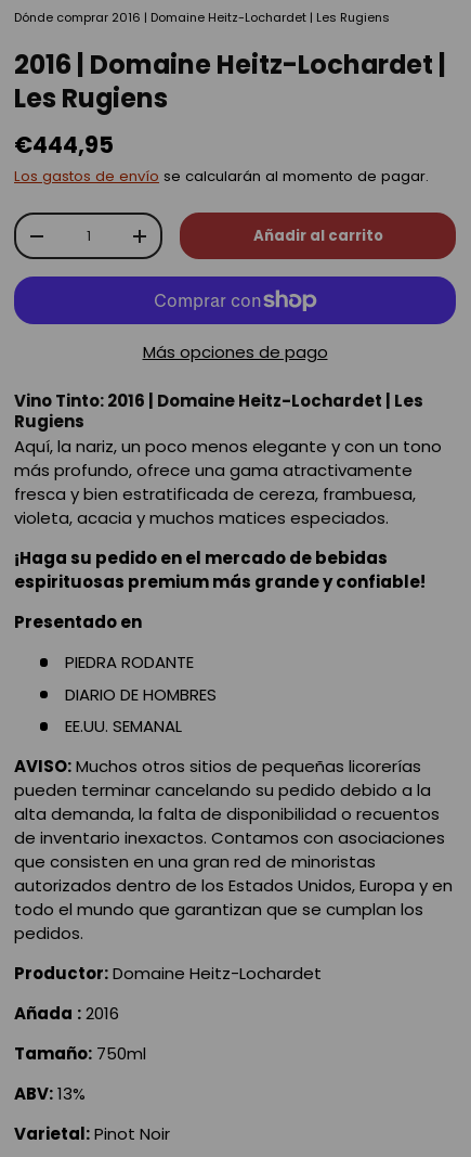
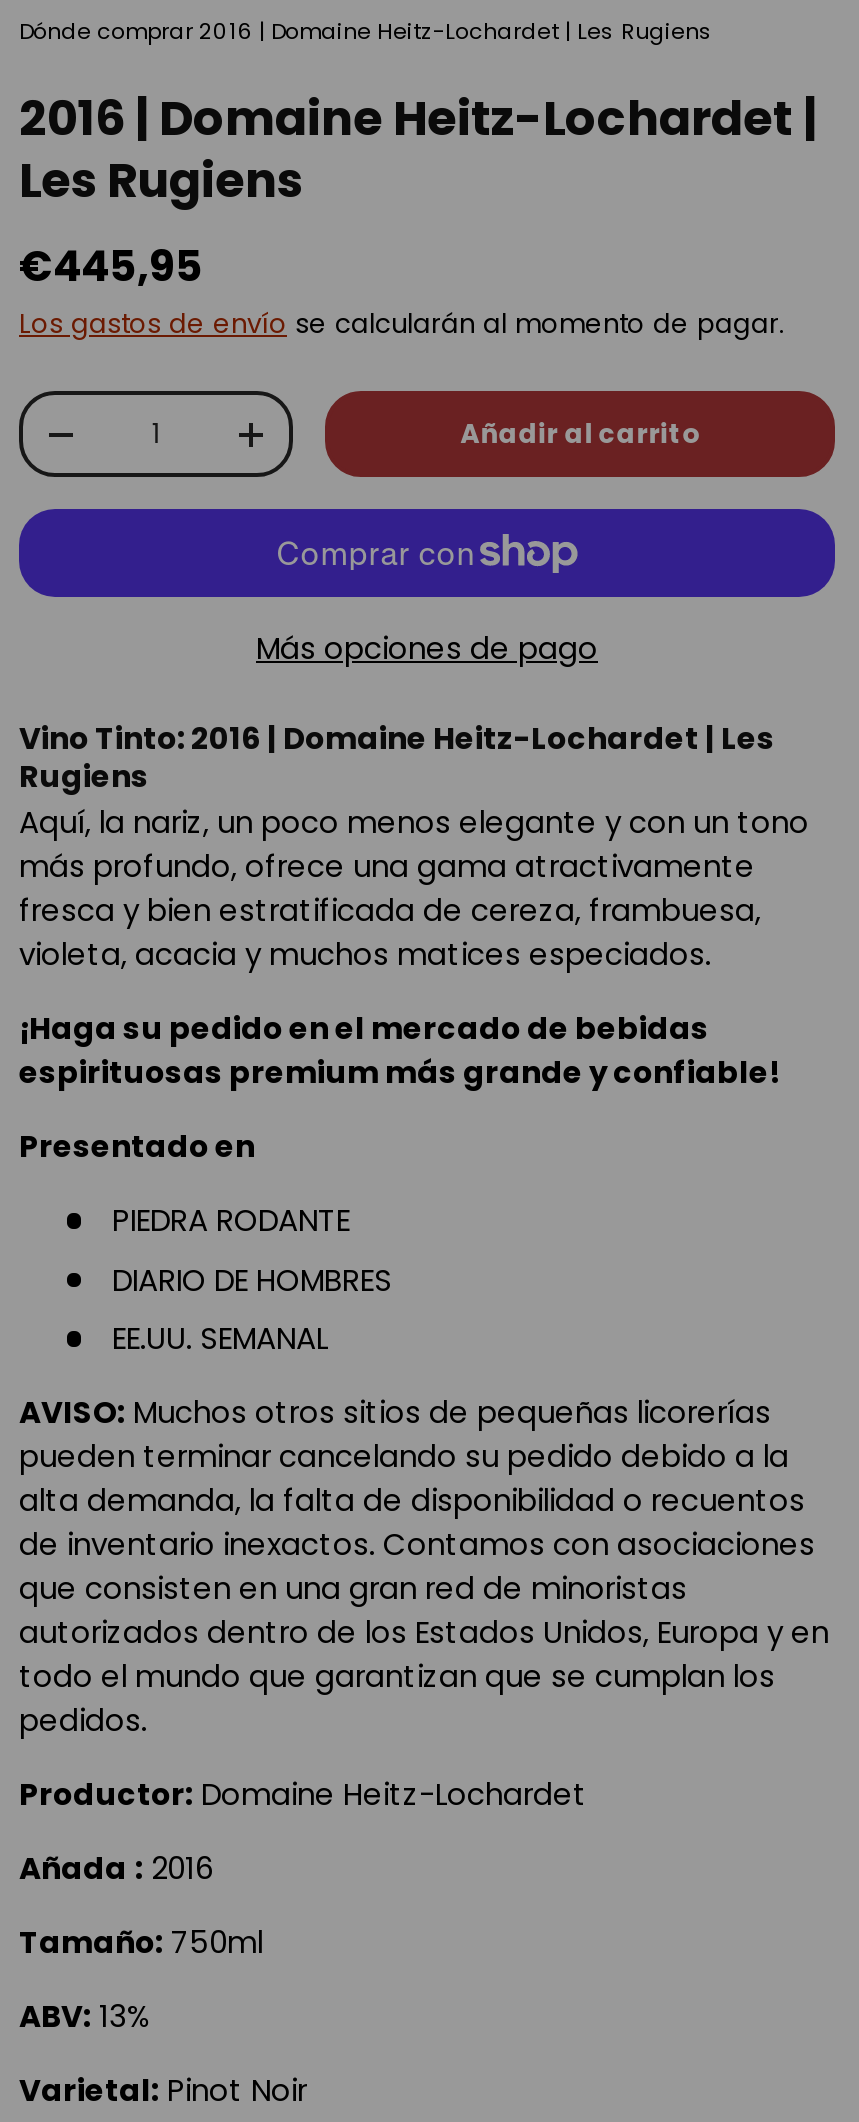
- €444,95
+ €445,95
